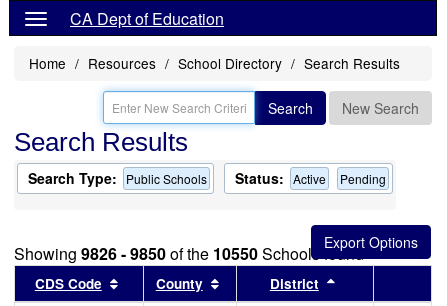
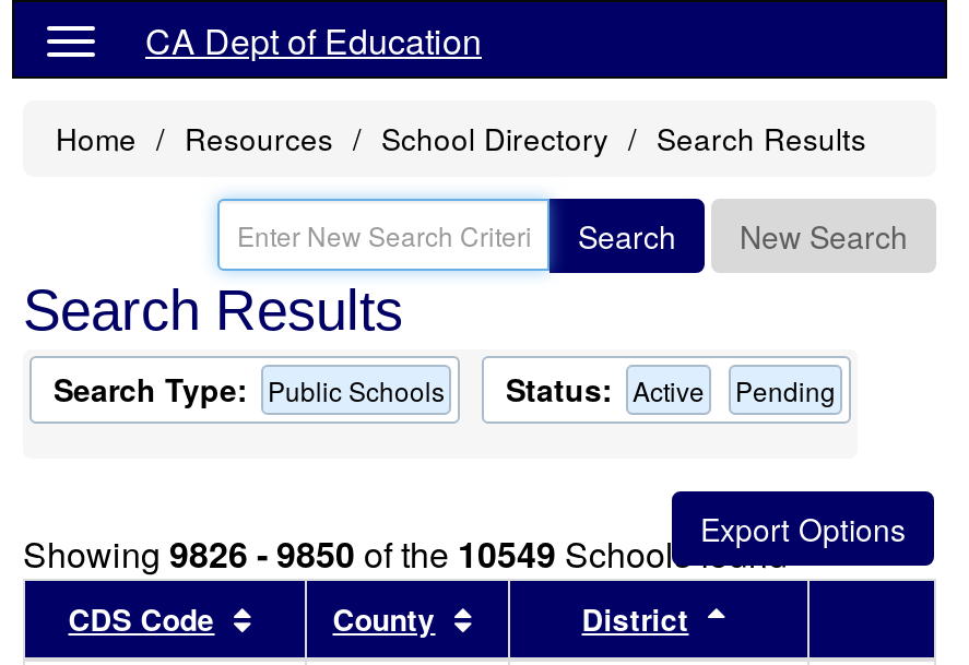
- Showing 9826 - 9850 of the 10550 Schools found
+ Showing 9826 - 9850 of the 10549 Schools found
